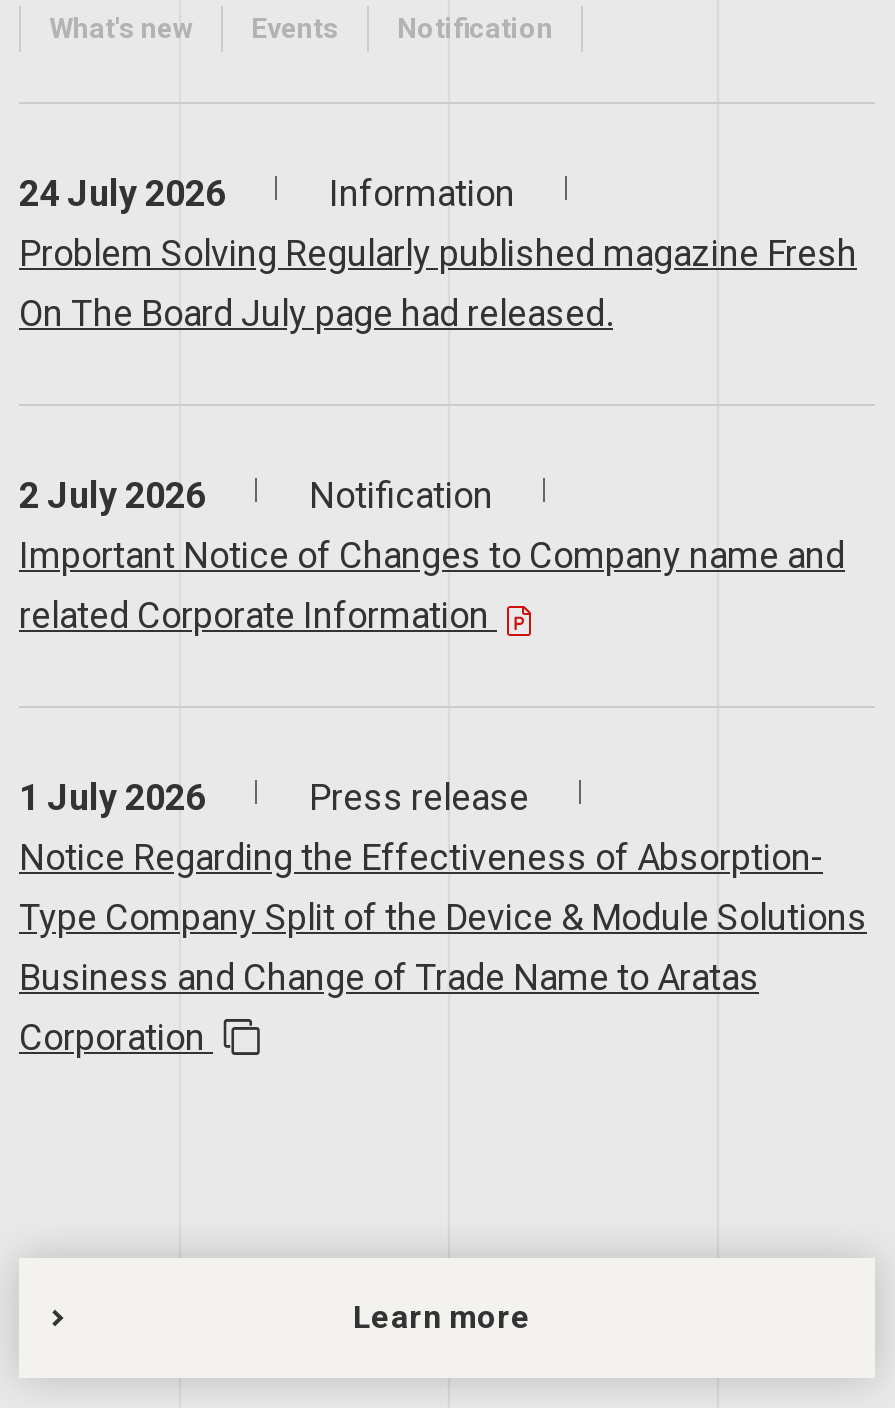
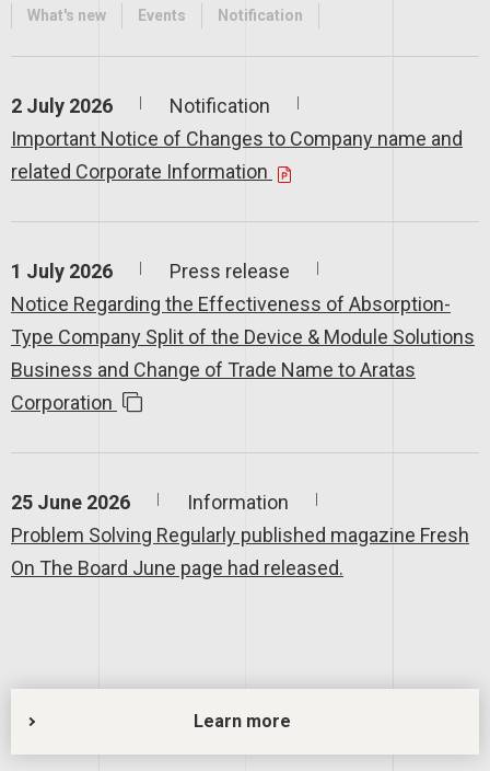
moved down: Information | Problem Solving Regularly published magazine Fresh

- 24 July 2026
- On The Board July page had released.

moved up: 2 July 2026 | Notification | Important Notice of Changes to Company name and | ... | Business and Change of Trade Name to Aratas | Corporation

+ 25 June 2026
+ On The Board June page had released.
